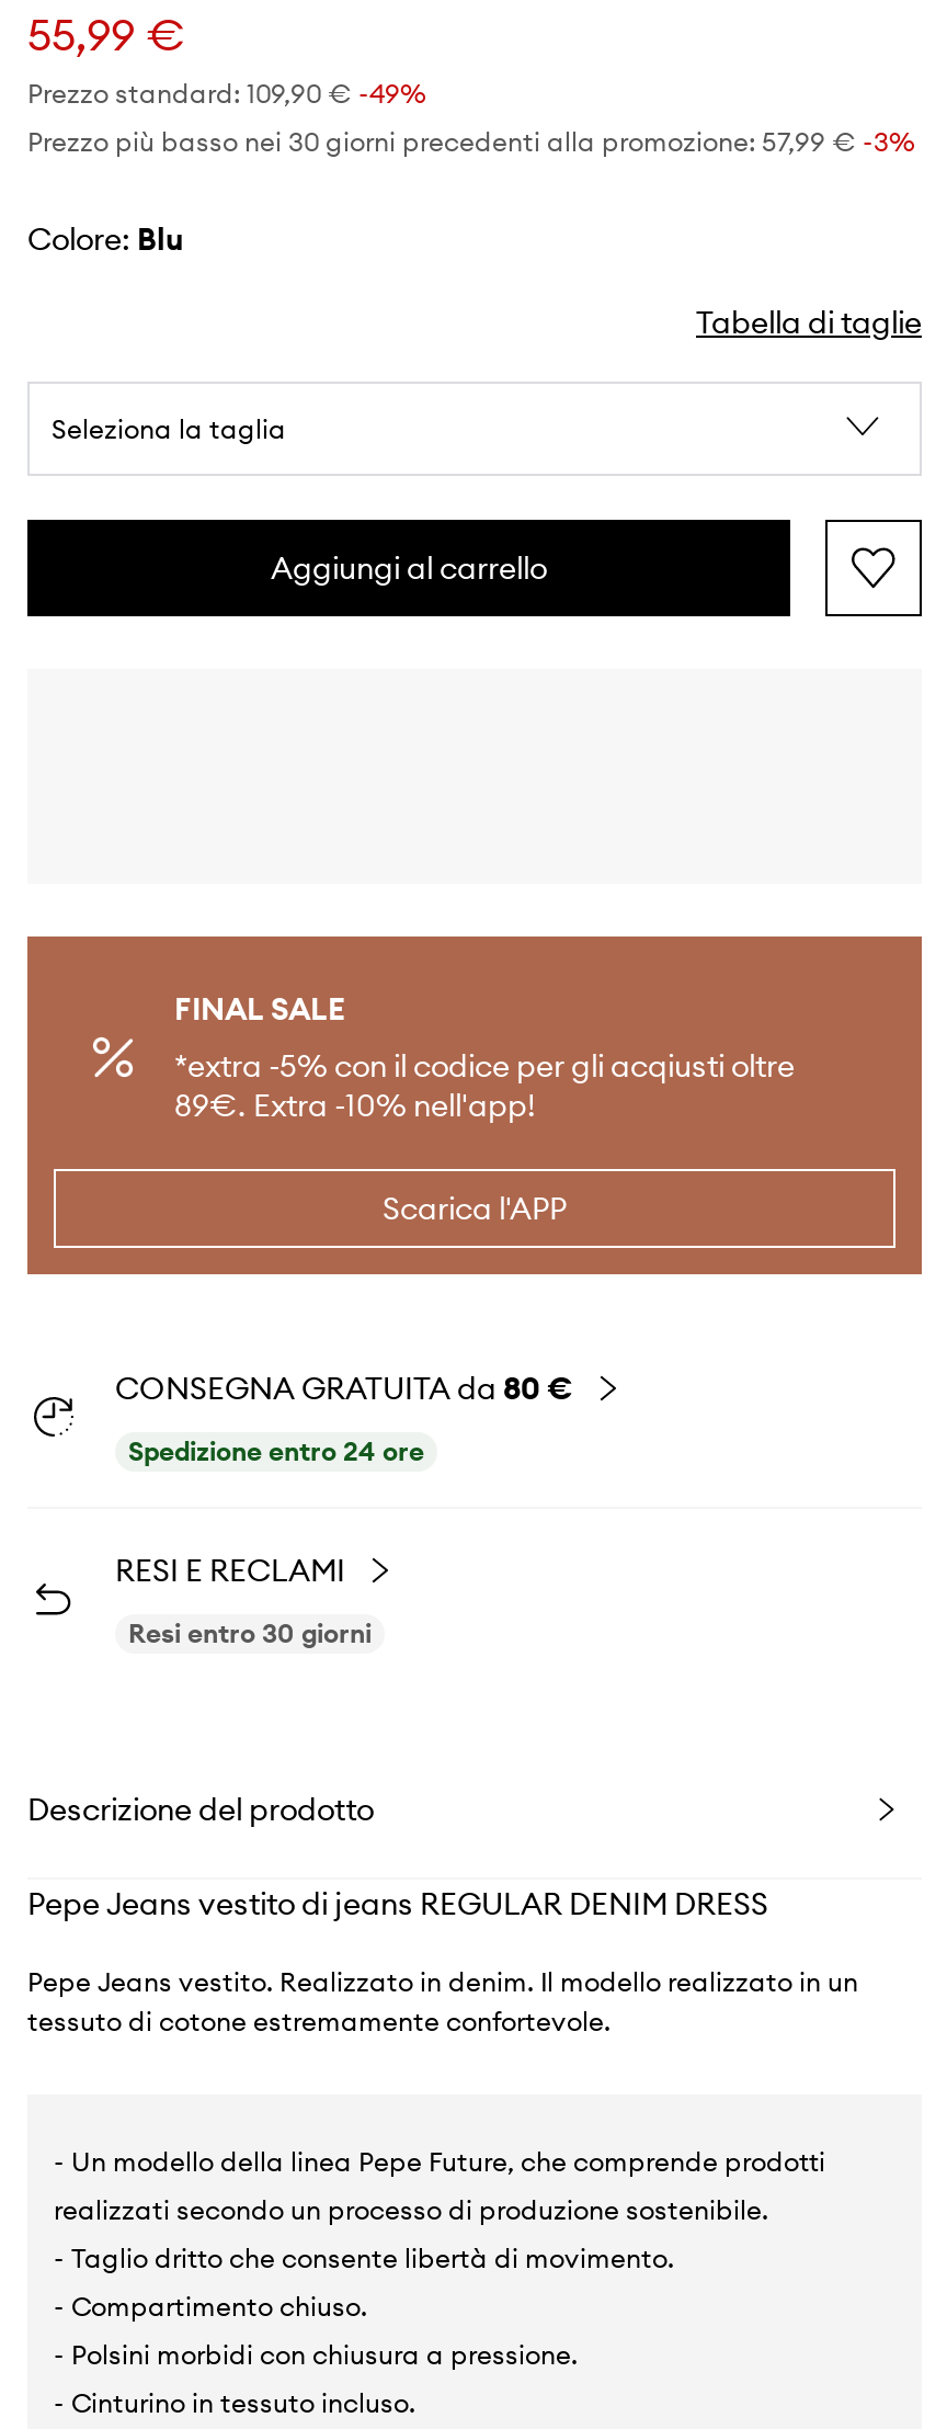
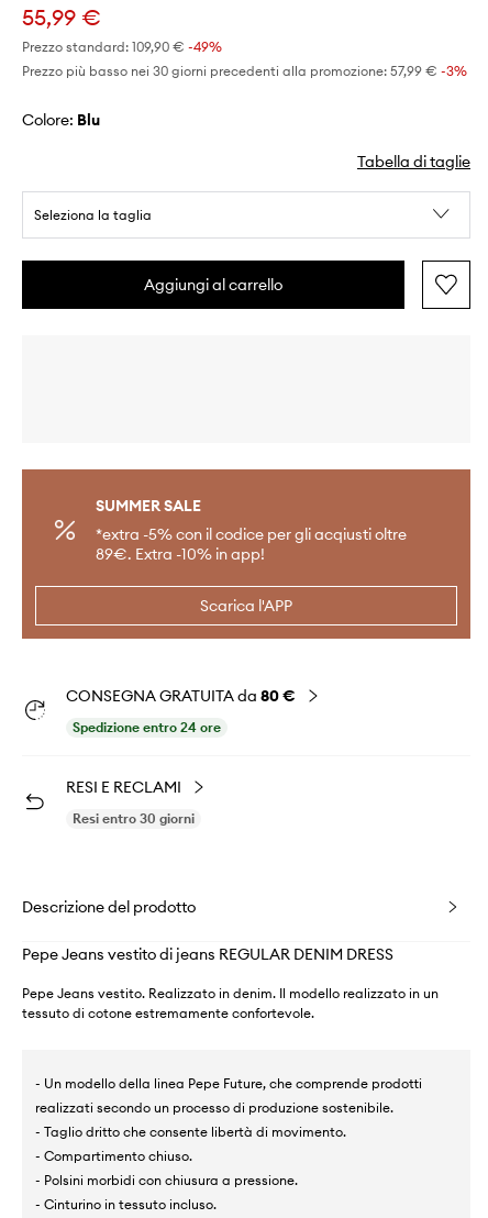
- FINAL SALE
+ SUMMER SALE

- 89€. Extra -10% nell'app!
+ 89€. Extra -10% in app!
